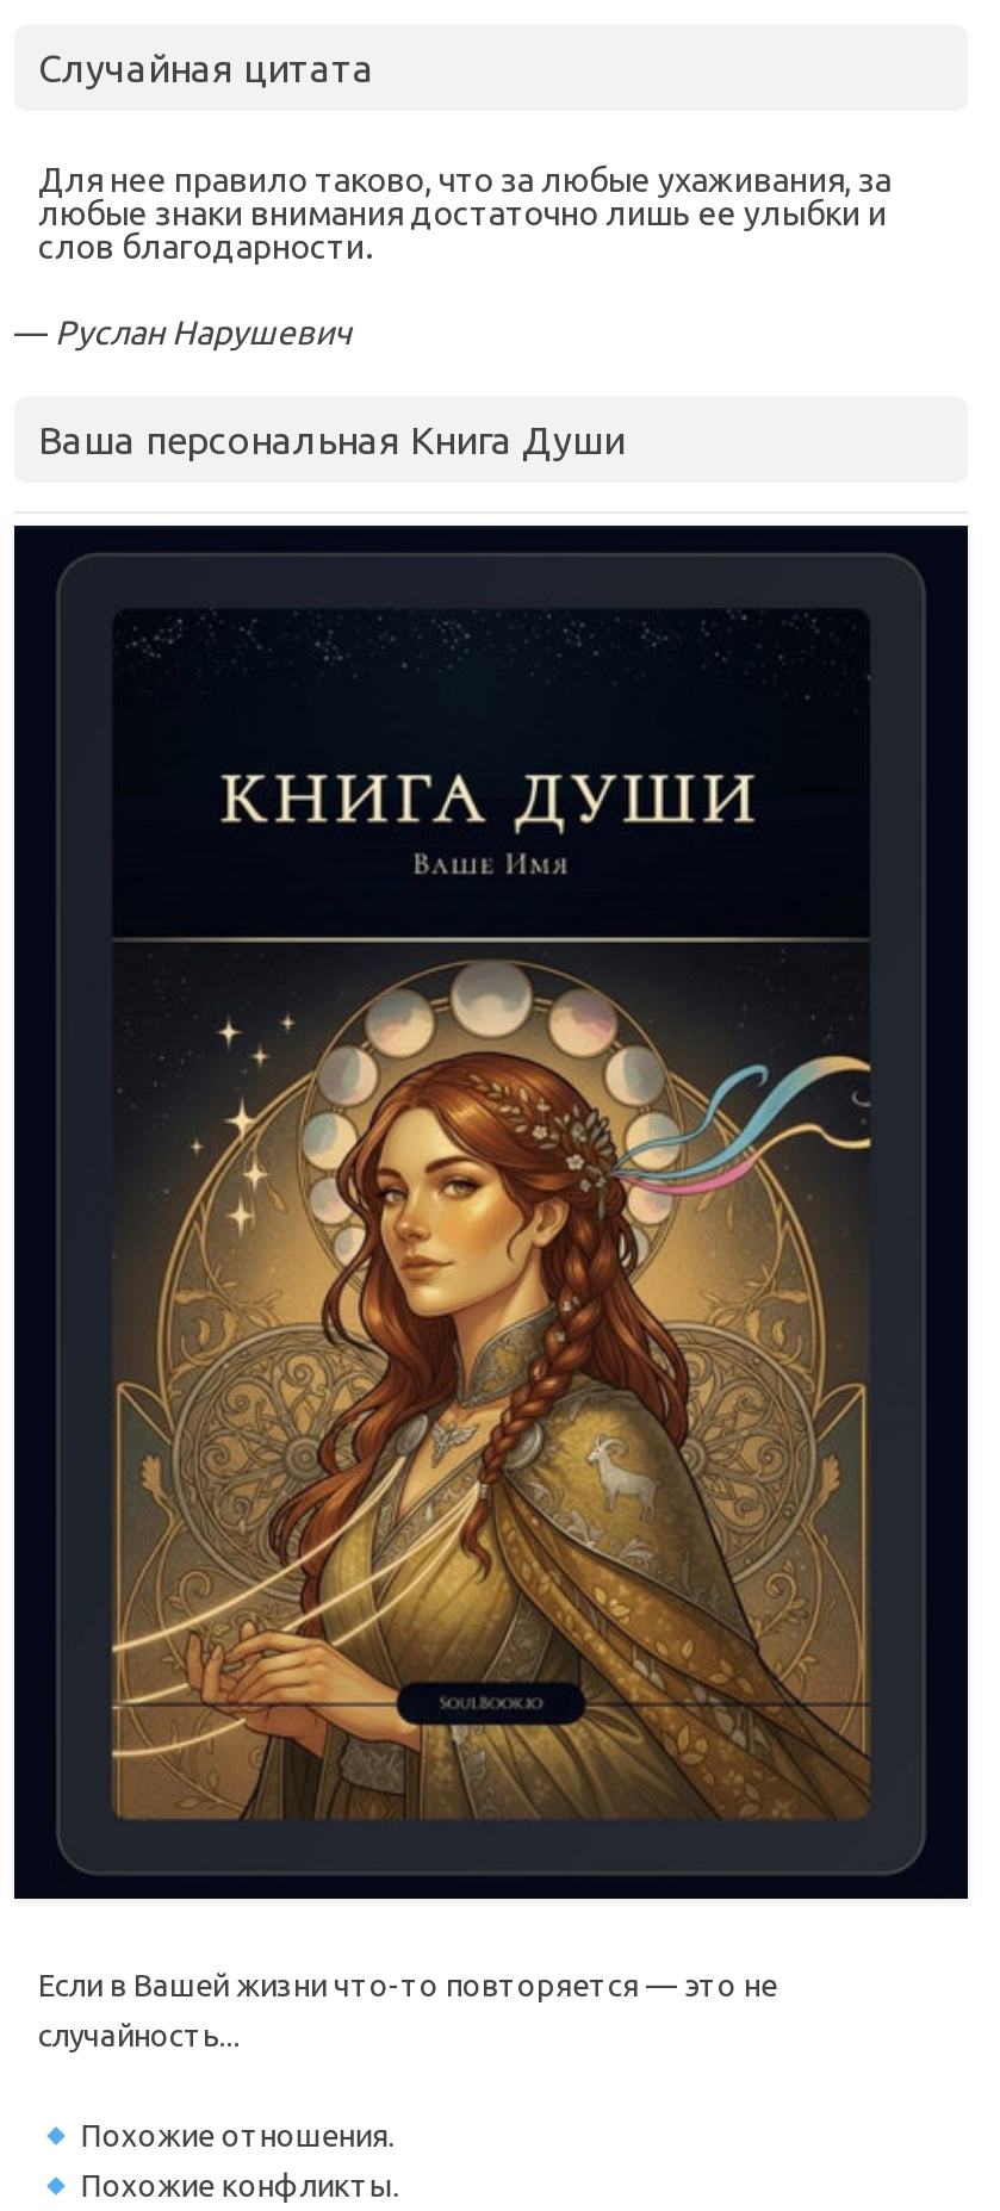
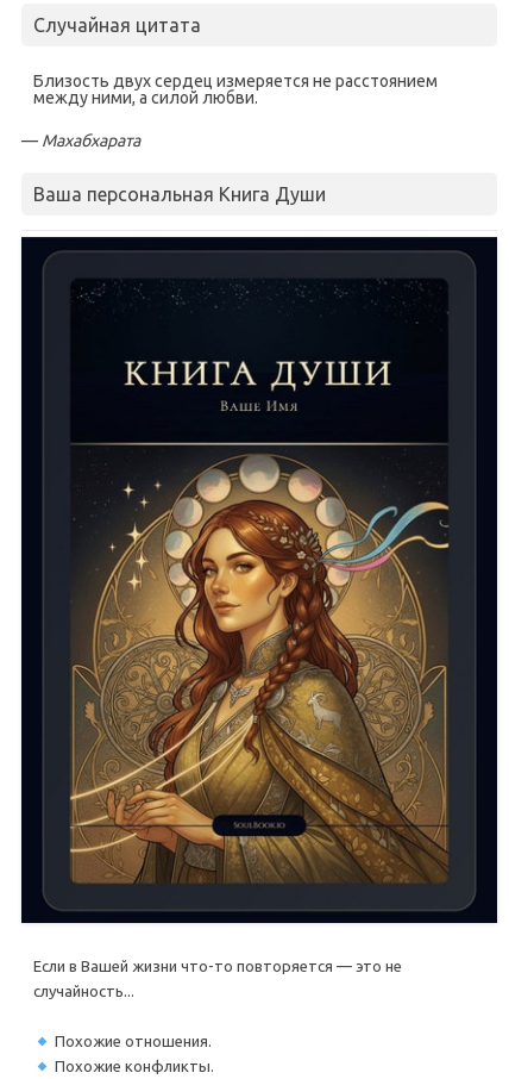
- Для нее правило таково, что за любые ухаживания, за
- любые знаки внимания достаточно лишь ее улыбки и
- слов благодарности.
+ Близость двух сердец измеряется не расстоянием
+ между ними, а силой любви.

- — Руслан Нарушевич
+ — Махабхарата
